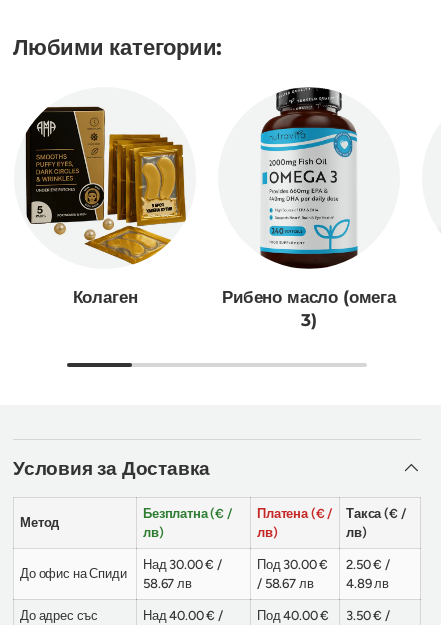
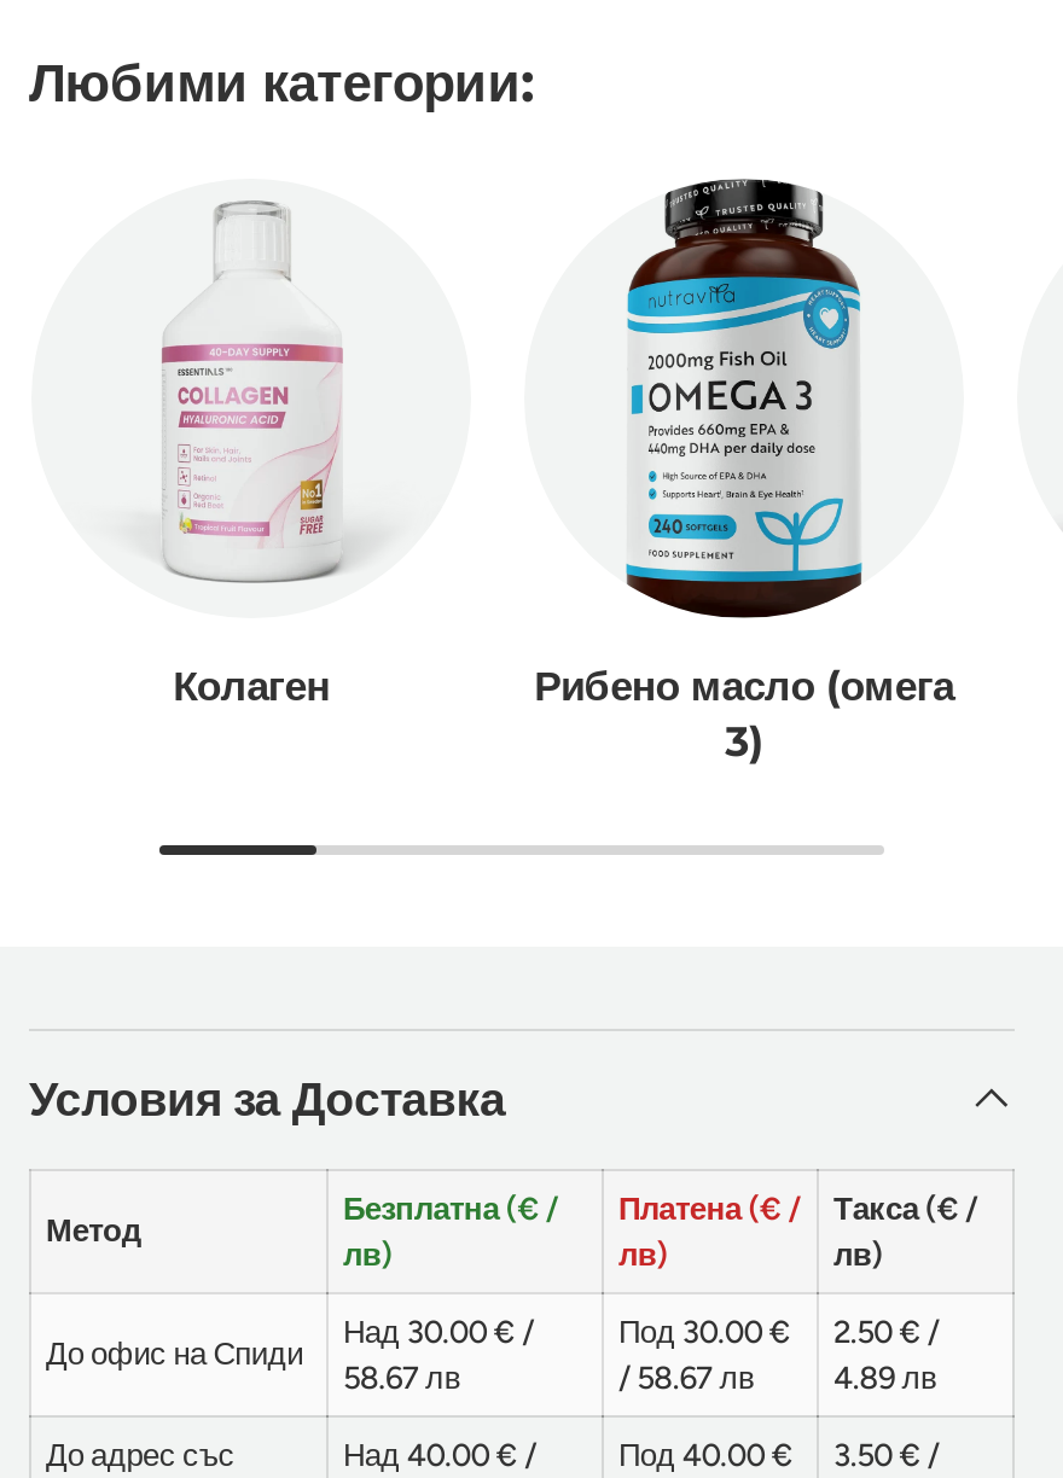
- [image]
+ [image]
